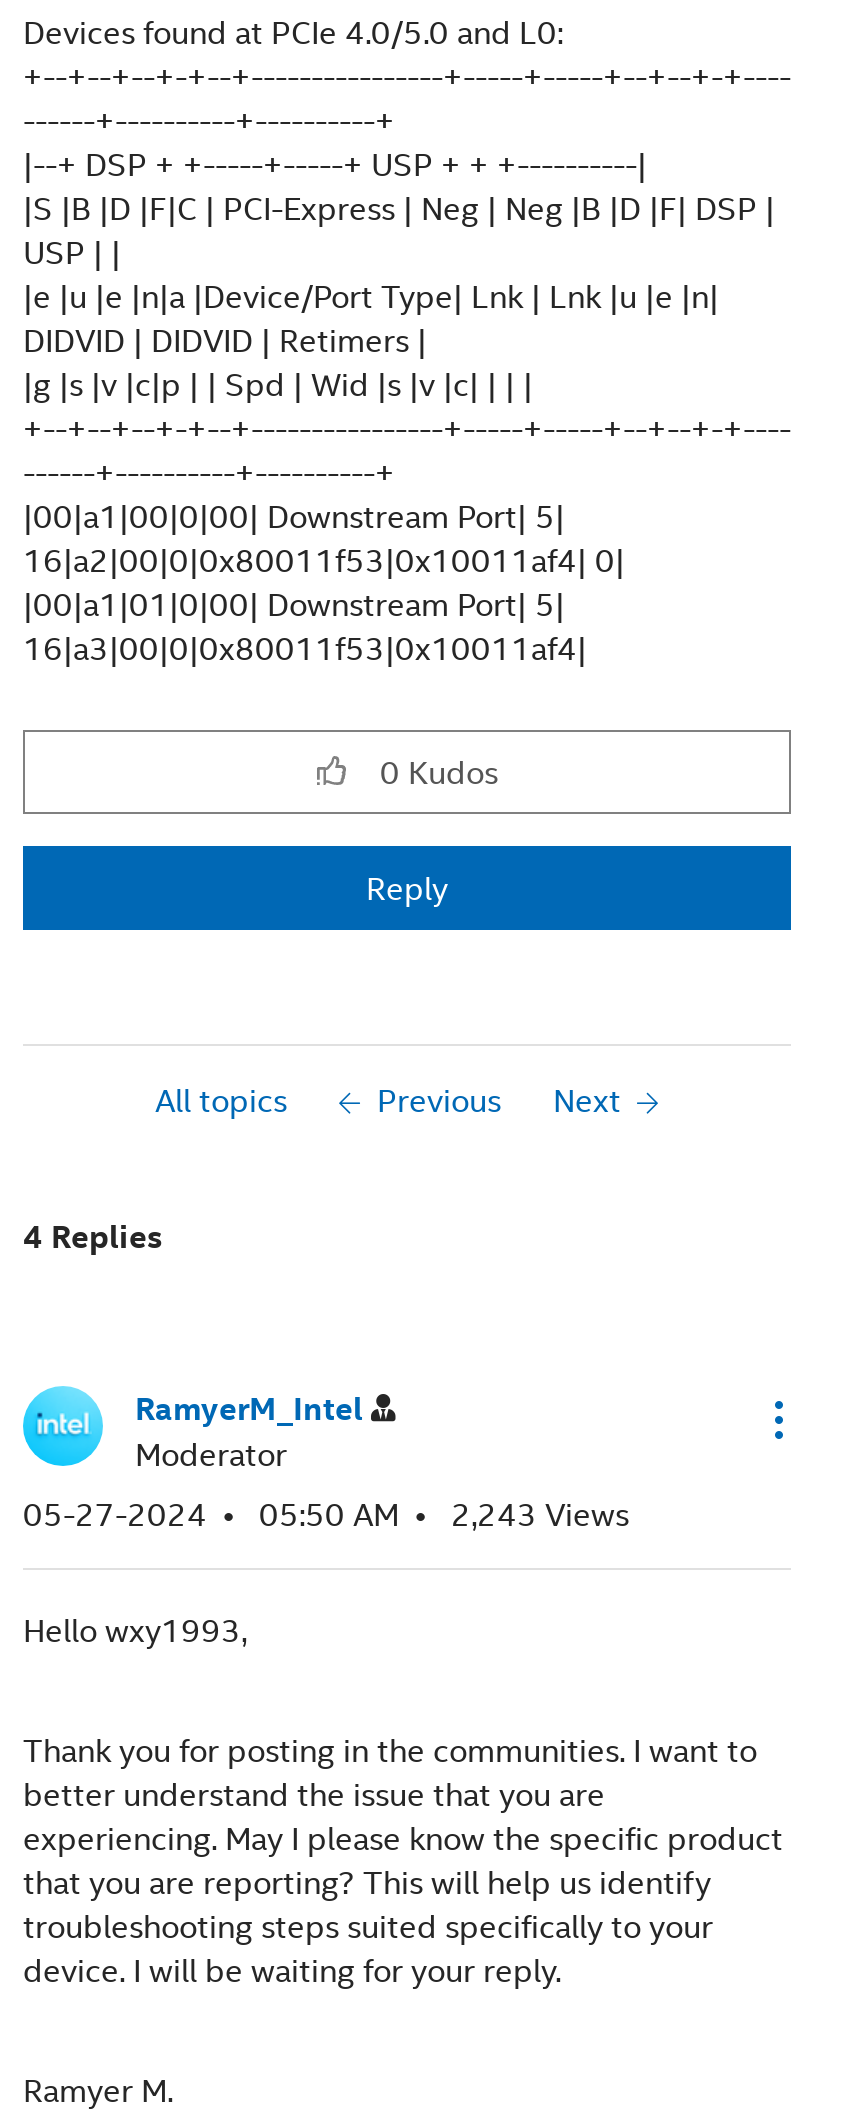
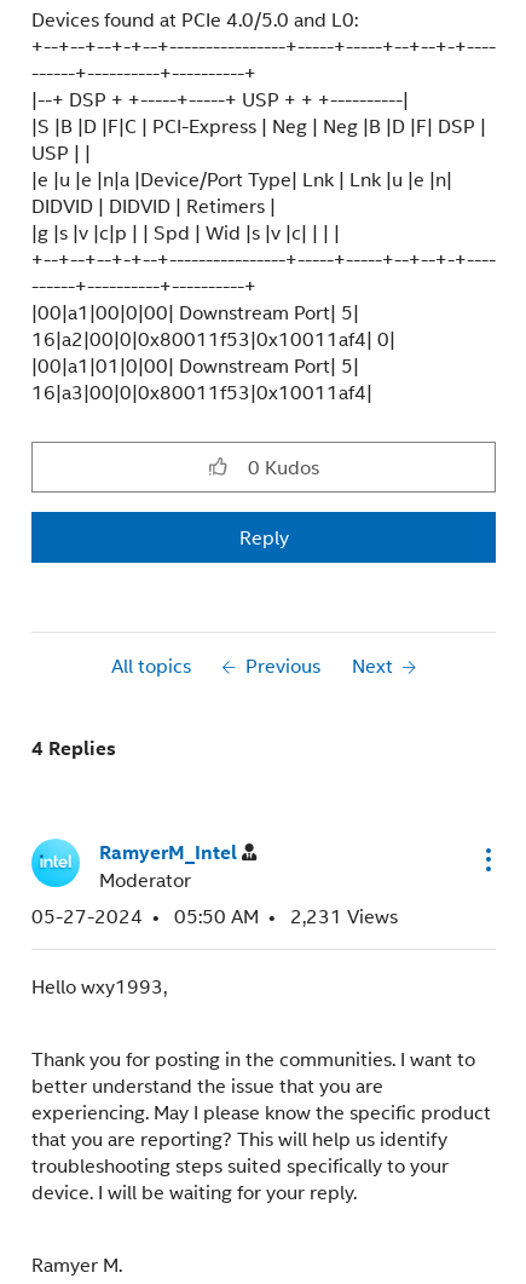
- 05-27-2024 05:50 AM 2,243 Views
+ 05-27-2024 05:50 AM 2,231 Views
